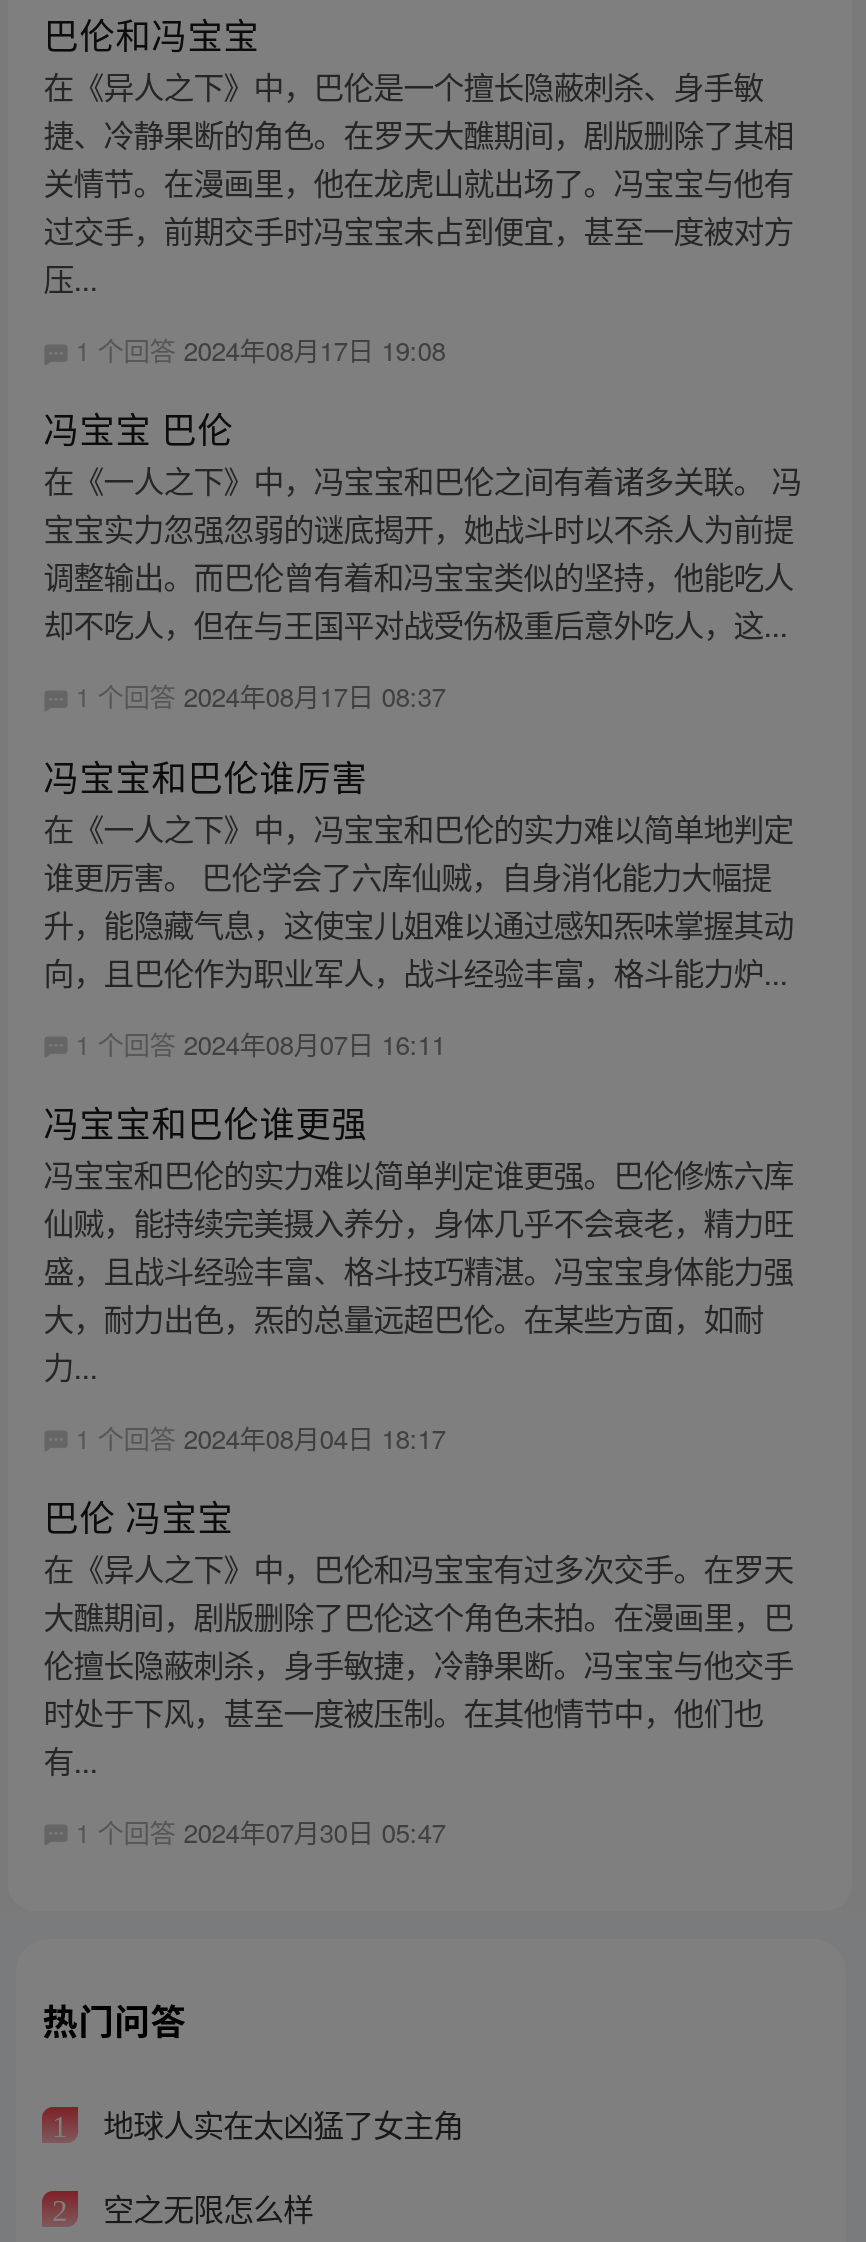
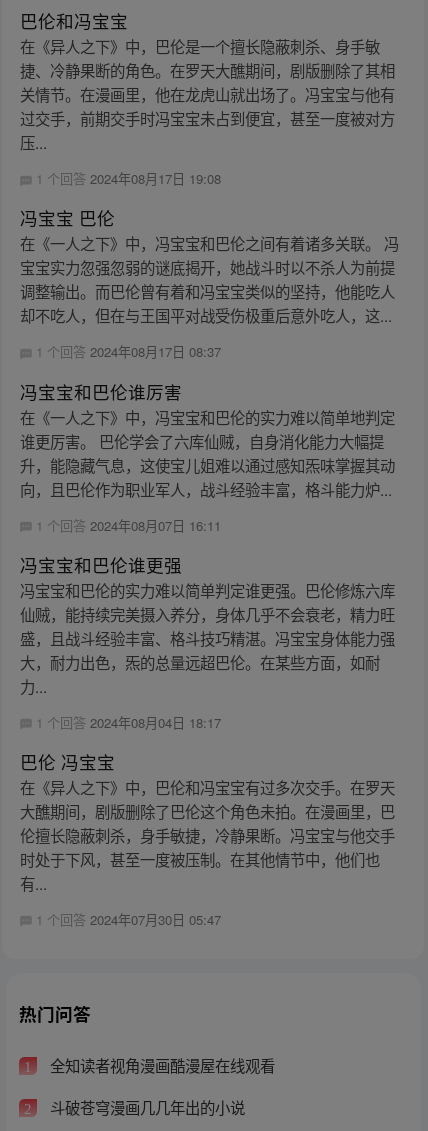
- 地球人实在太凶猛了女主角
+ 全知读者视角漫画酷漫屋在线观看

- 空之无限怎么样
+ 斗破苍穹漫画几几年出的小说
